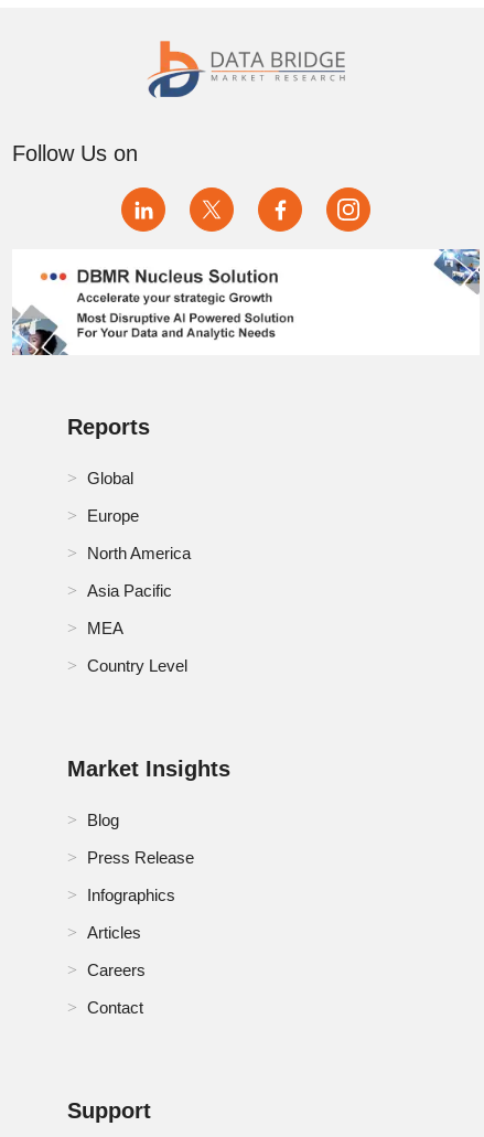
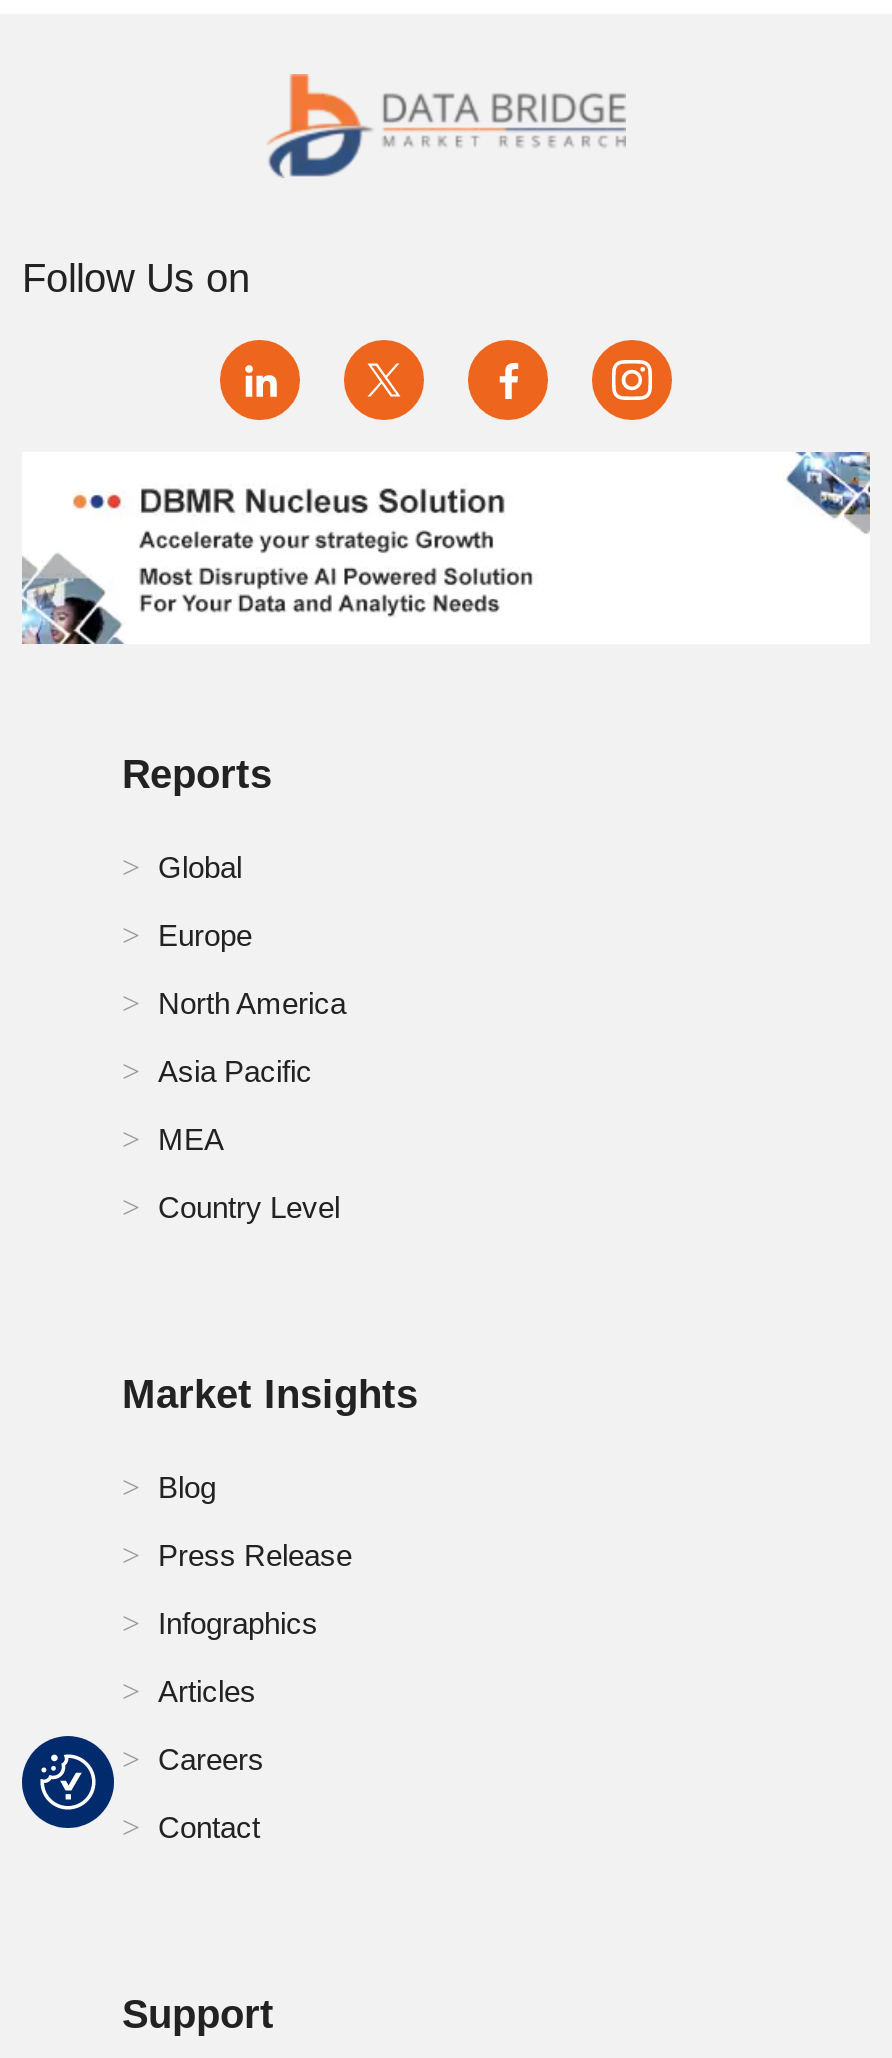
+ [image]
